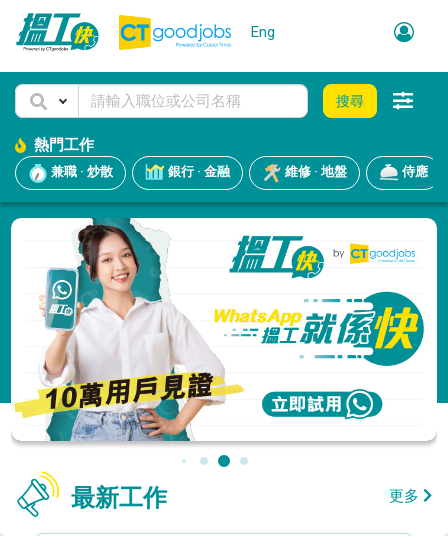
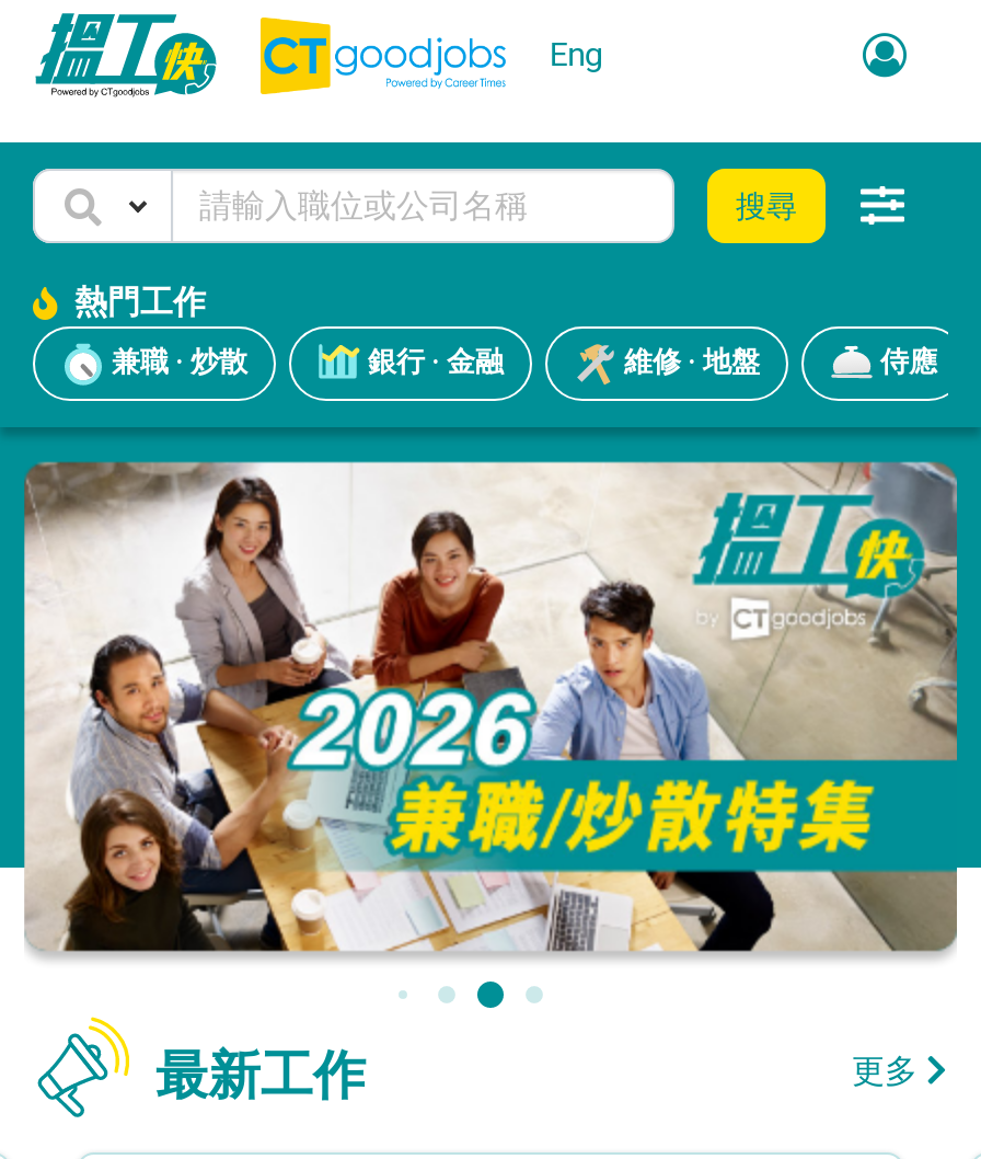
- [image]
+ [image]
